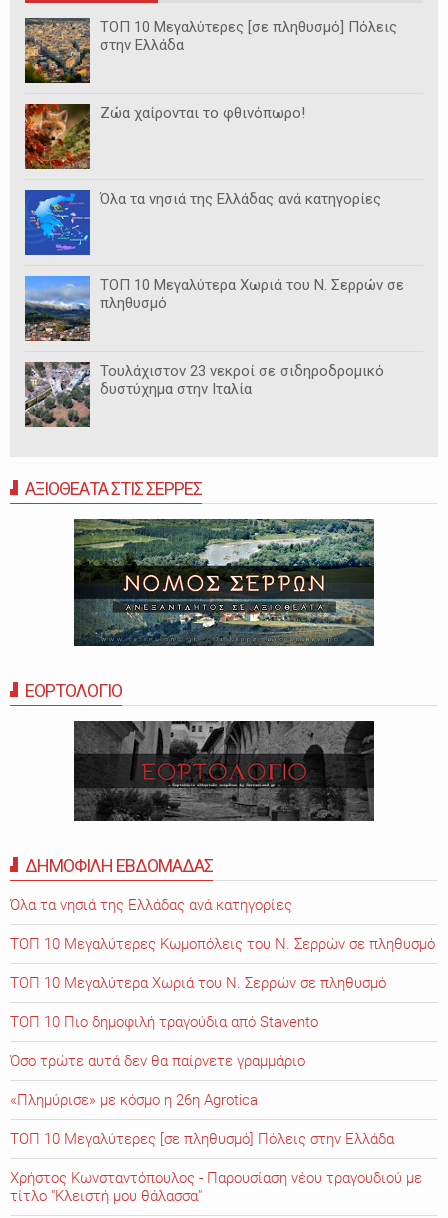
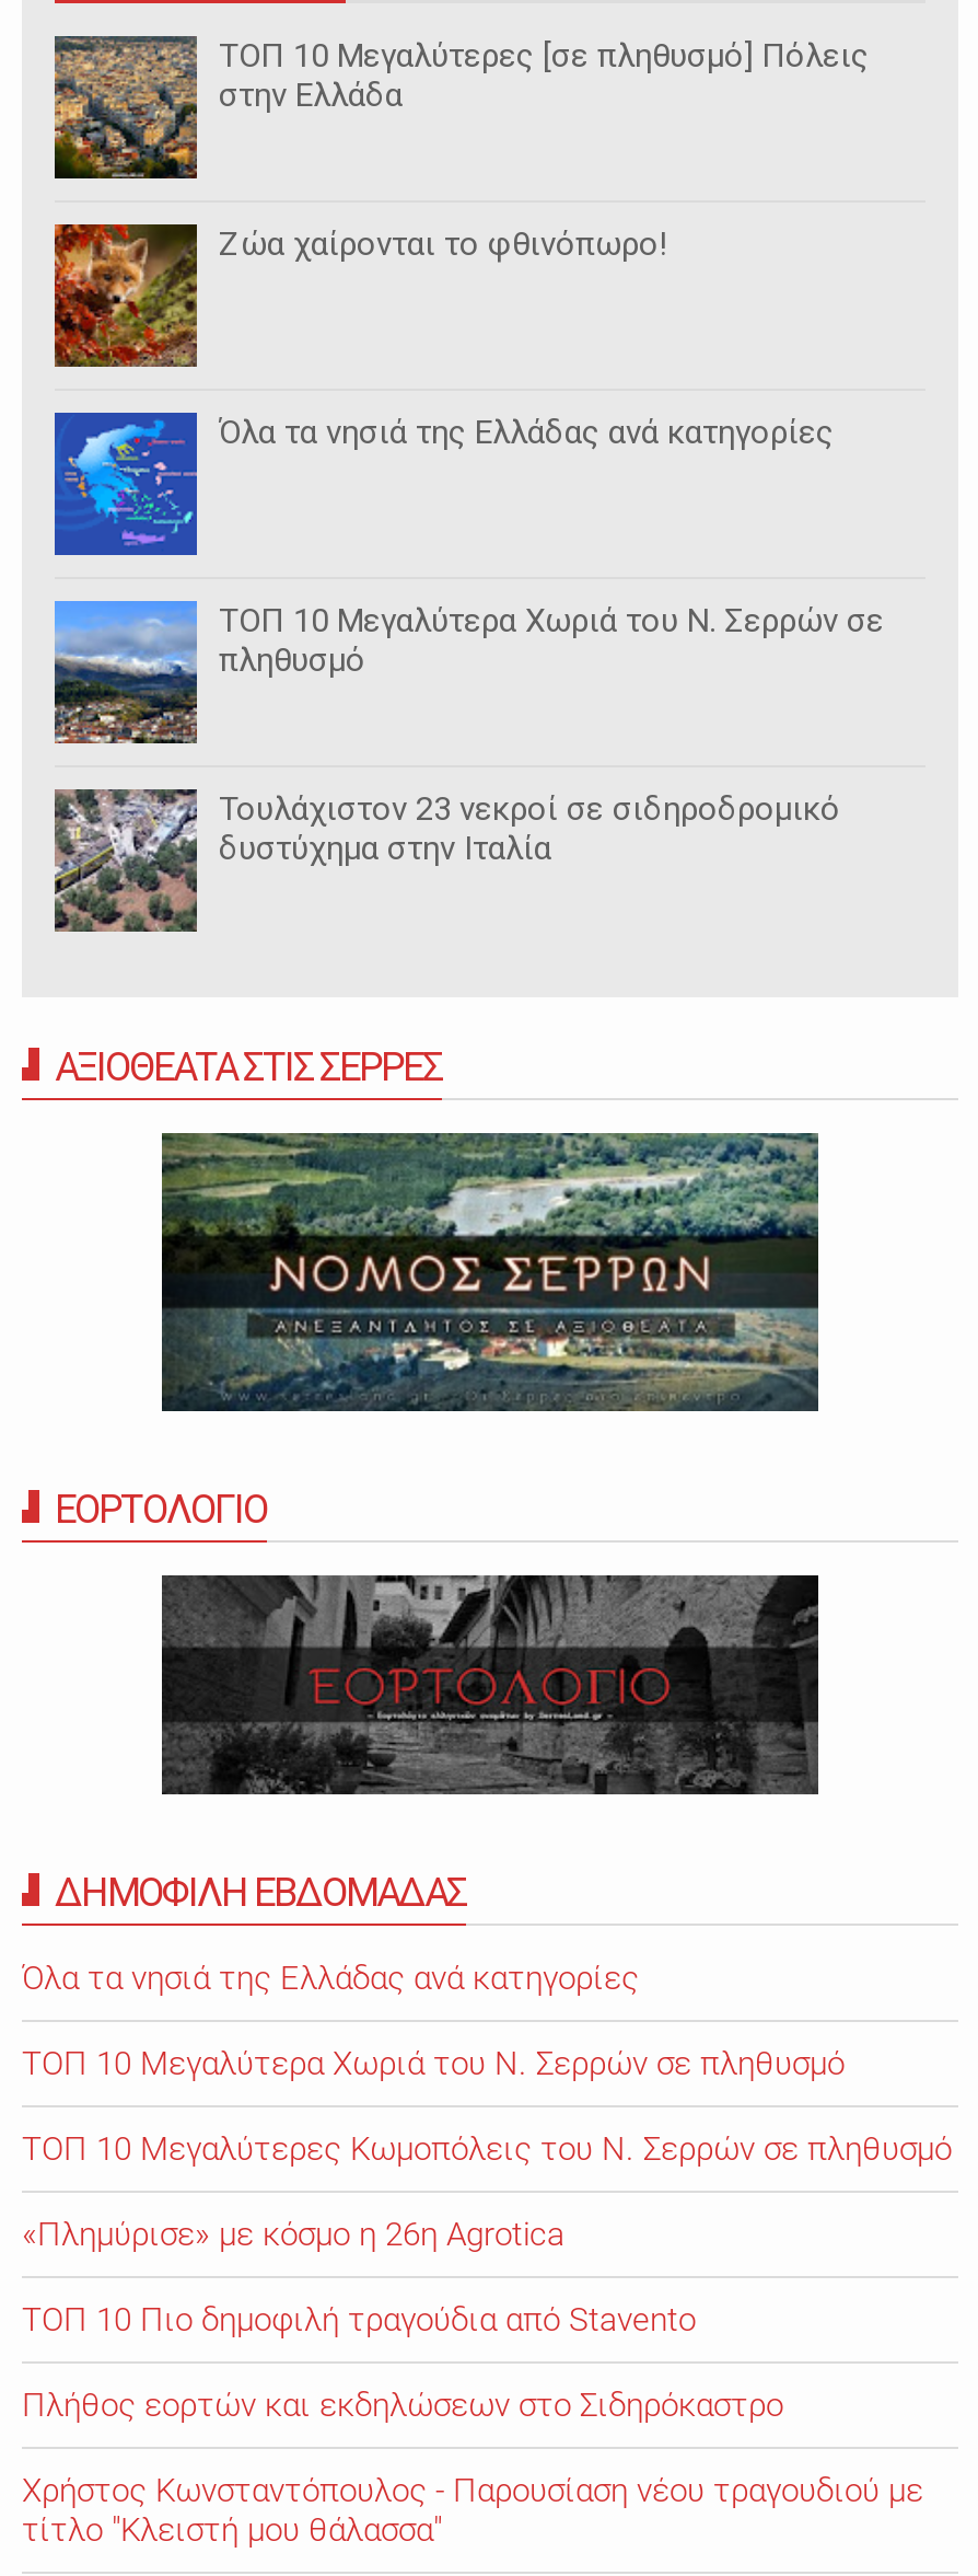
moved down: ΤΟΠ 10 Μεγαλύτερες Κωμοπόλεις του Ν. Σερρών σε πληθυσμό

moved up: ΤΟΠ 10 Μεγαλύτερα Χωριά του Ν. Σερρών σε πληθυσμό

moved down: ΤΟΠ 10 Πιο δημοφιλή τραγούδια από Stavento

- Όσο τρώτε αυτά δεν θα παίρνετε γραμμάριο
- ΤΟΠ 10 Μεγαλύτερες [σε πληθυσμό] Πόλεις στην Ελλάδα
+ Πλήθος εορτών και εκδηλώσεων στο Σιδηρόκαστρο

moved up: «Πλημύρισε» με κόσμο η 26η Agrotica
